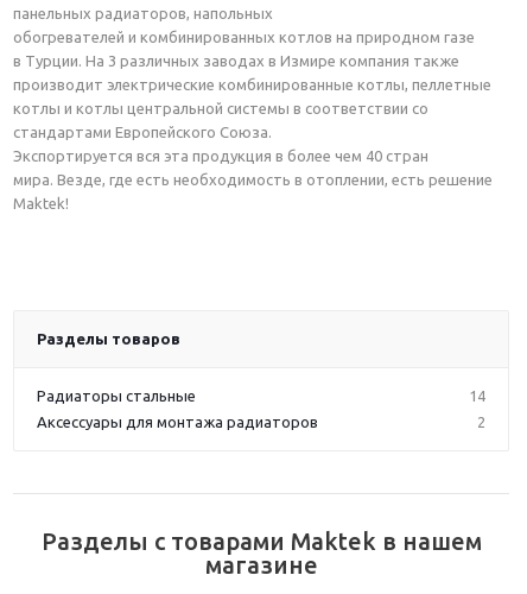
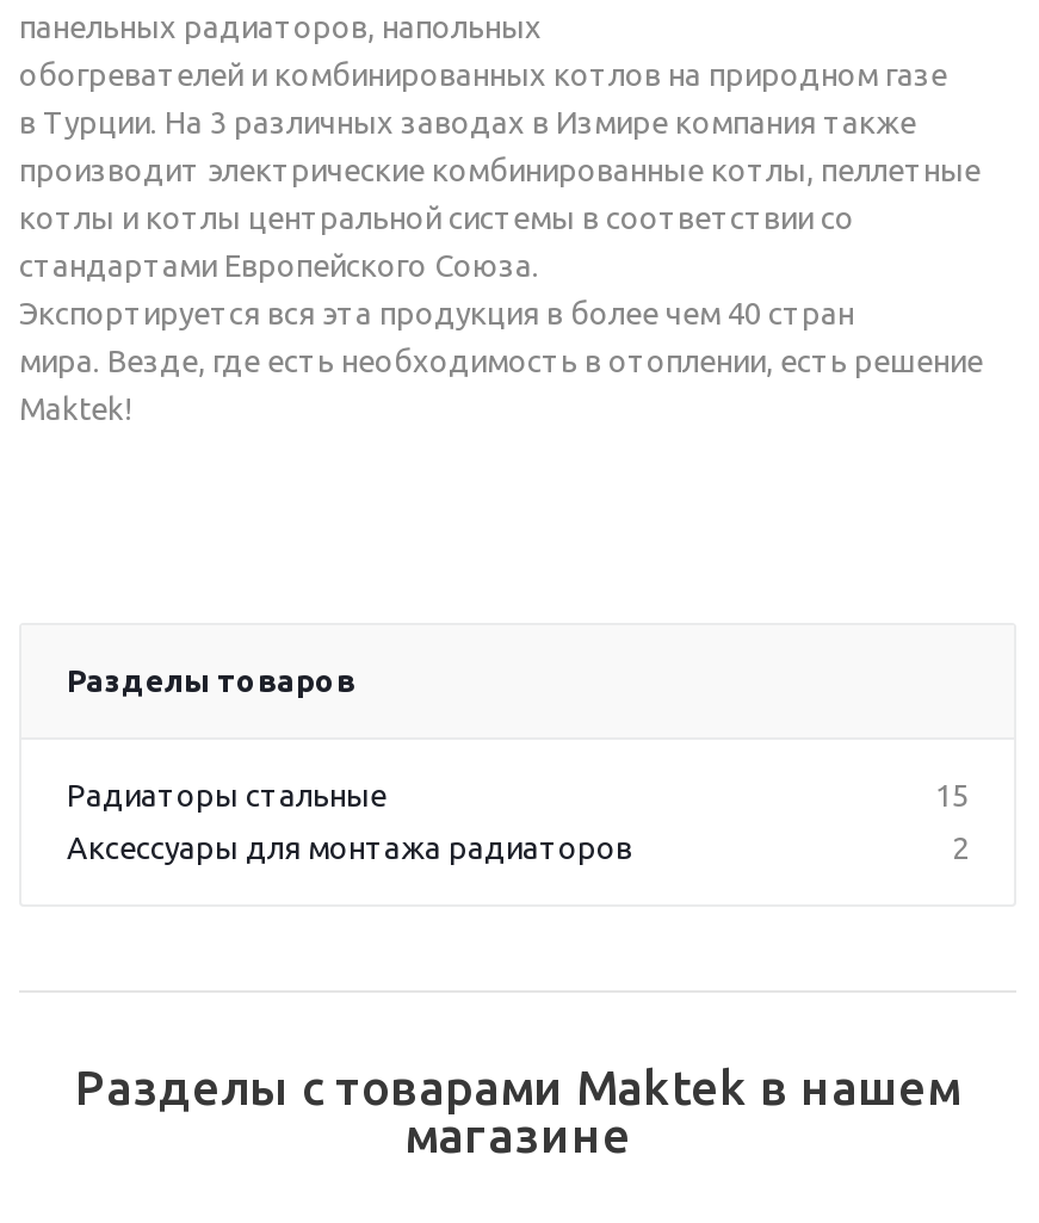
- 14
+ 15
